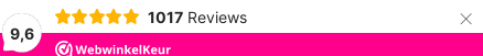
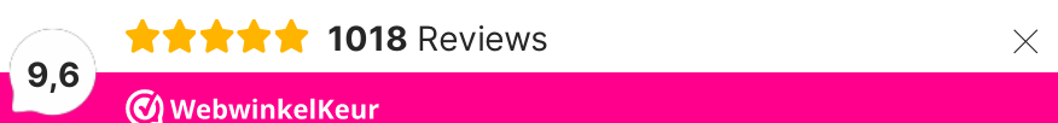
- 1017 Reviews
+ 1018 Reviews
